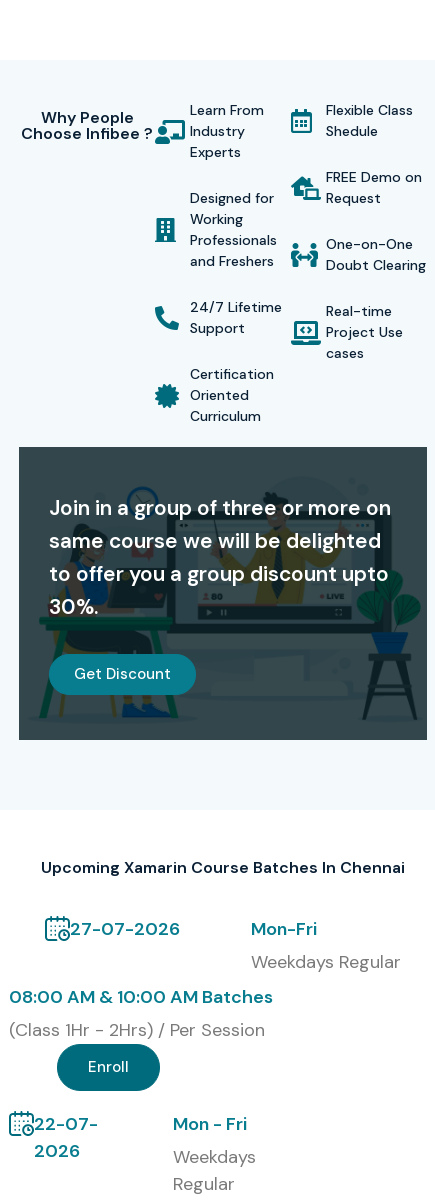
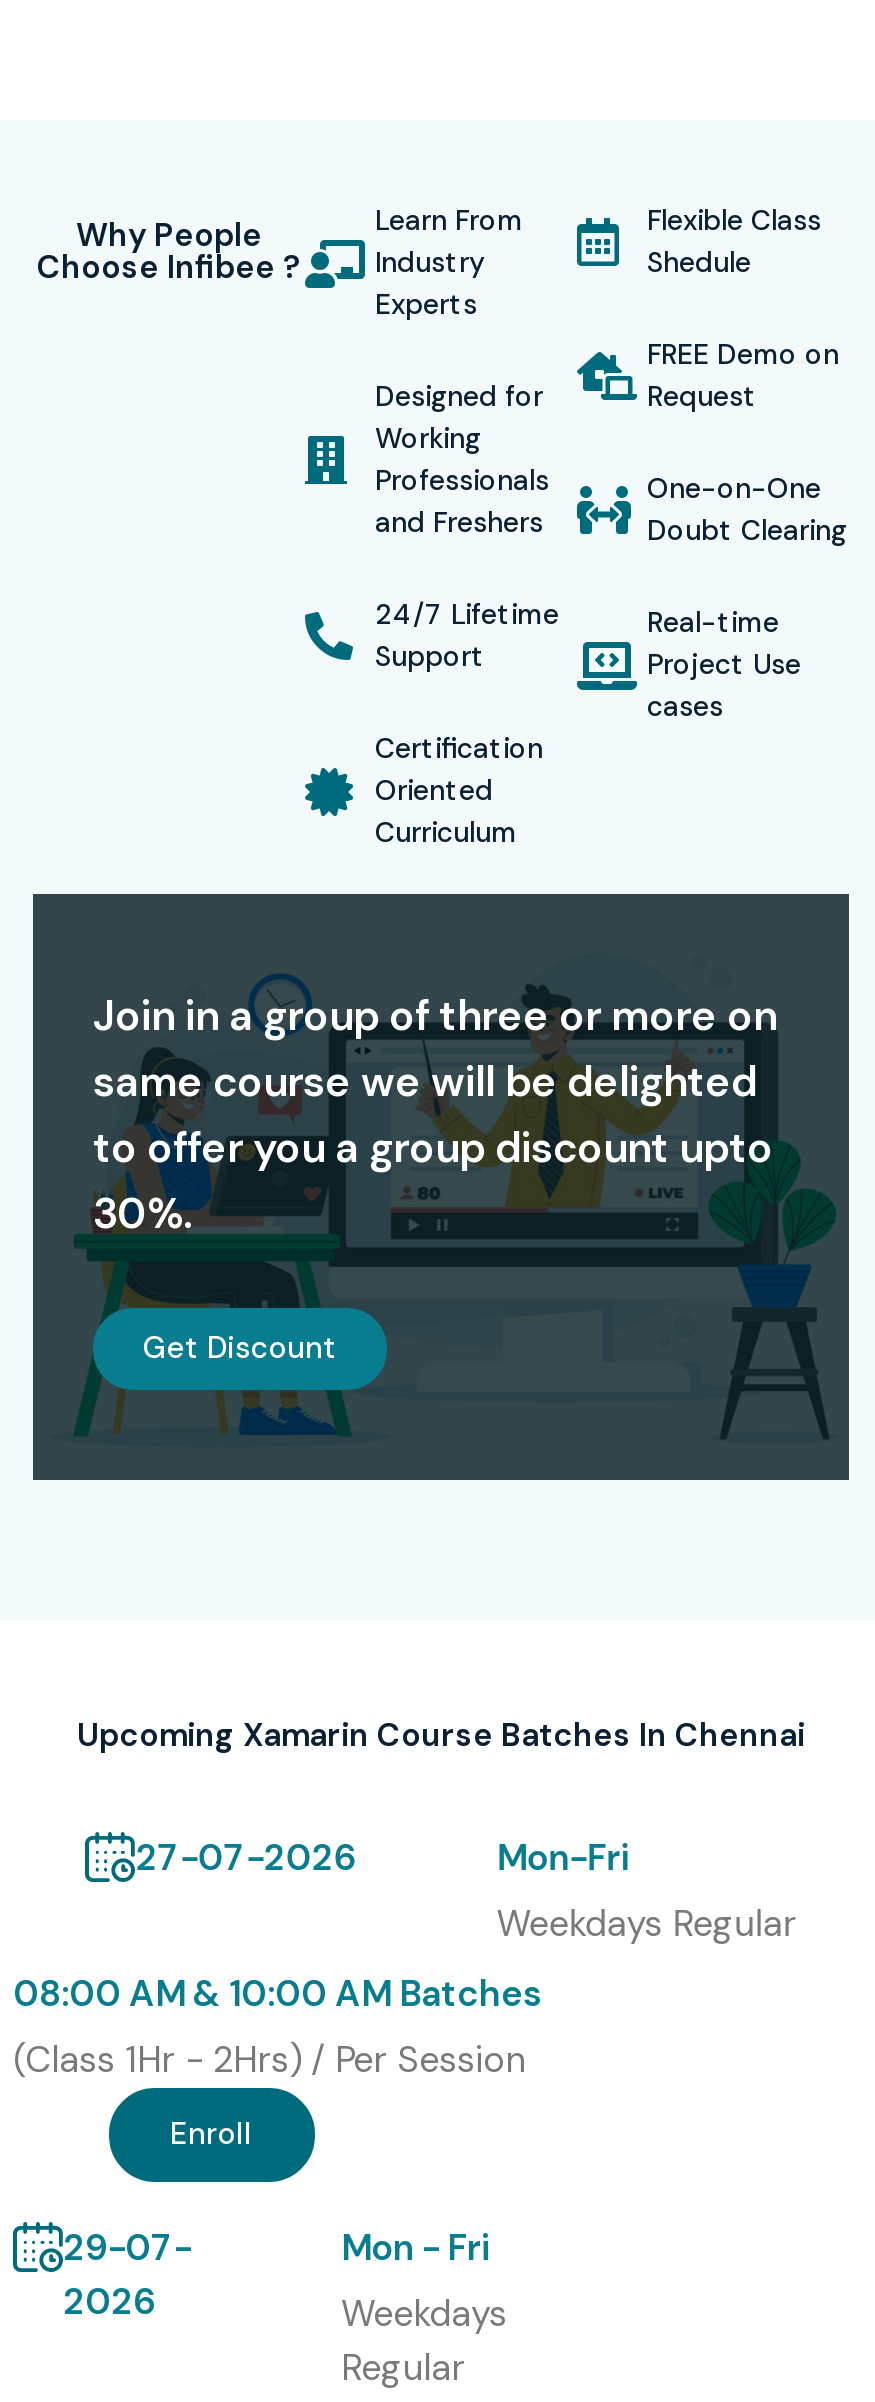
- 22-07-
+ 29-07-
